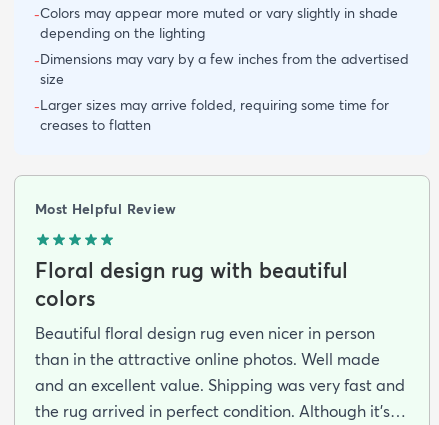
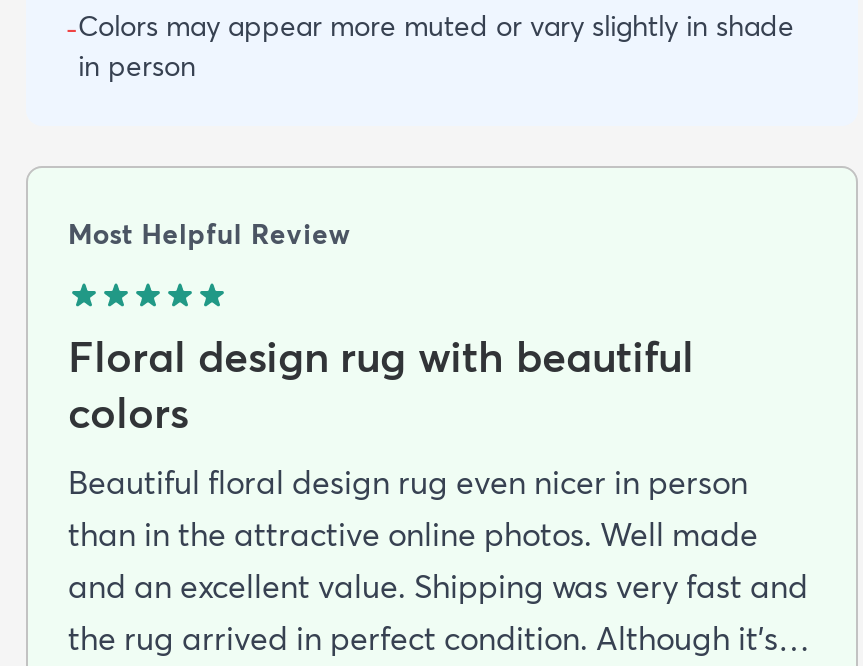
- depending on the lighting
- -Dimensions may vary by a few inches from the advertised
- size
- -Larger sizes may arrive folded, requiring some time for
- creases to flatten
+ in person
